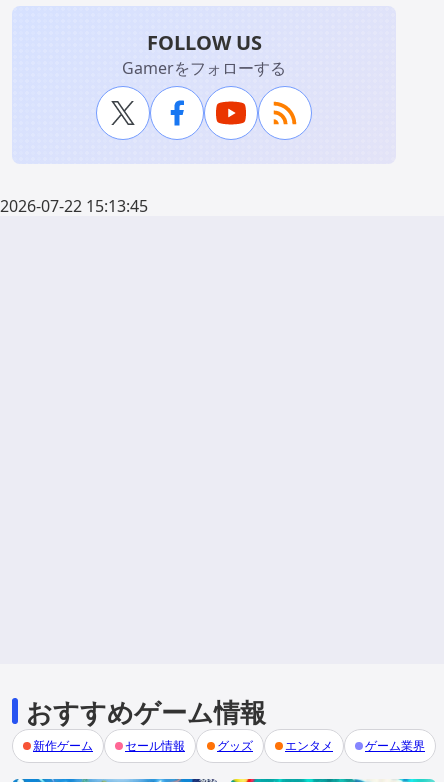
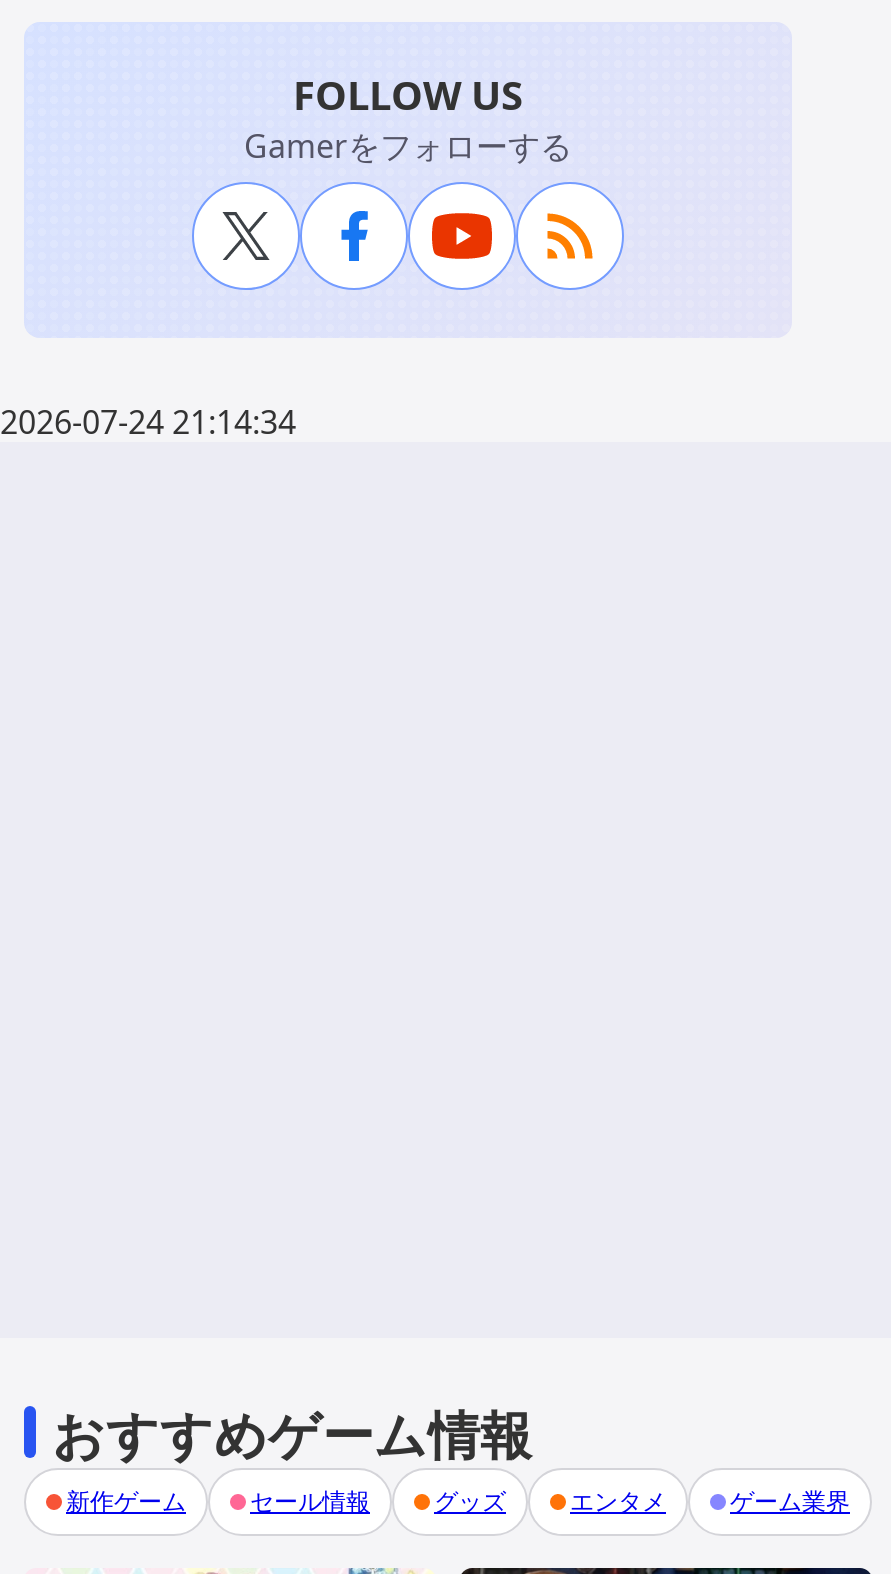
- 2026-07-22 15:13:45
+ 2026-07-24 21:14:34
